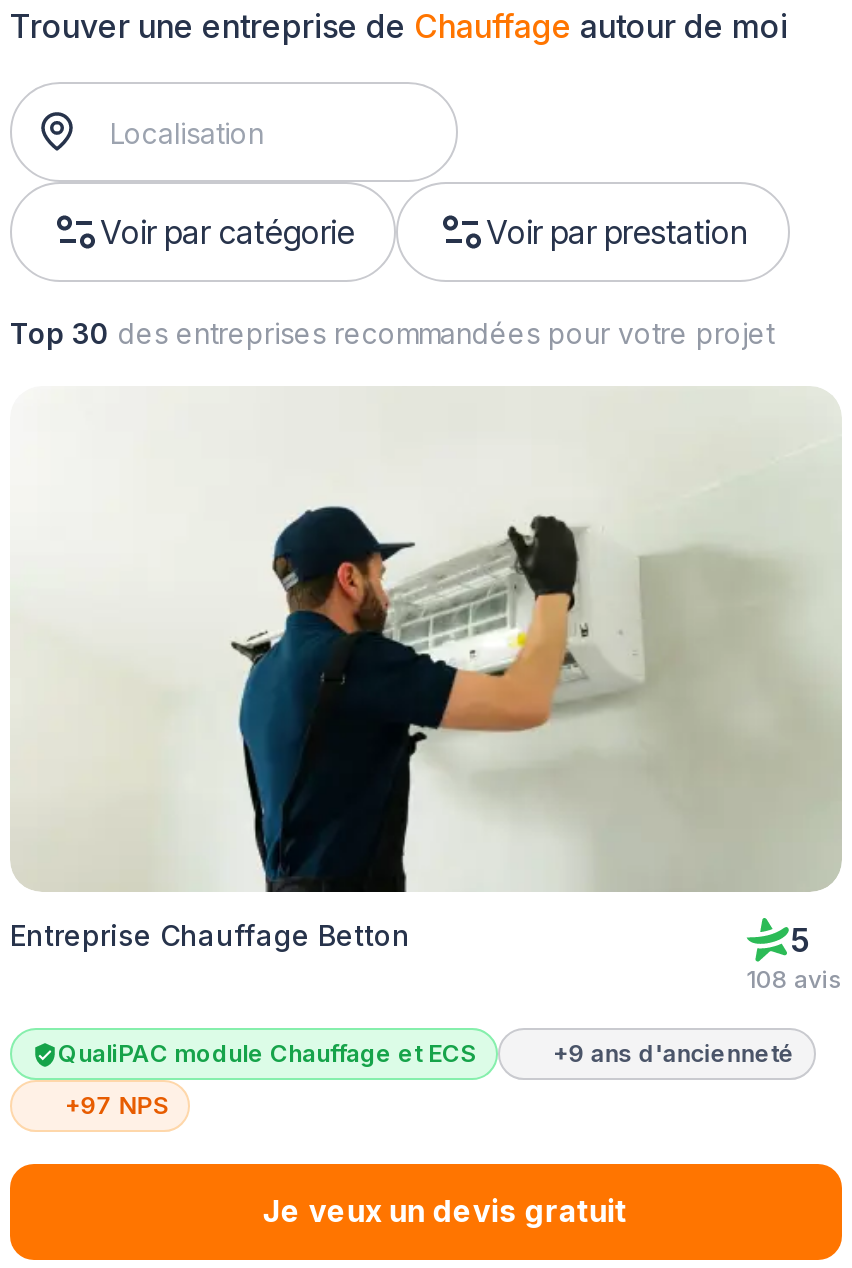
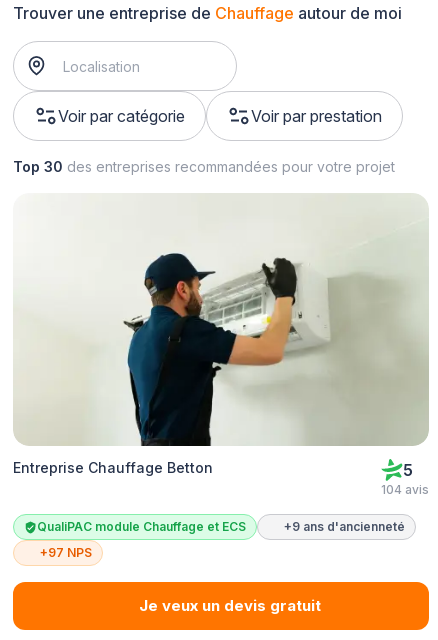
- 108 avis
+ 104 avis
